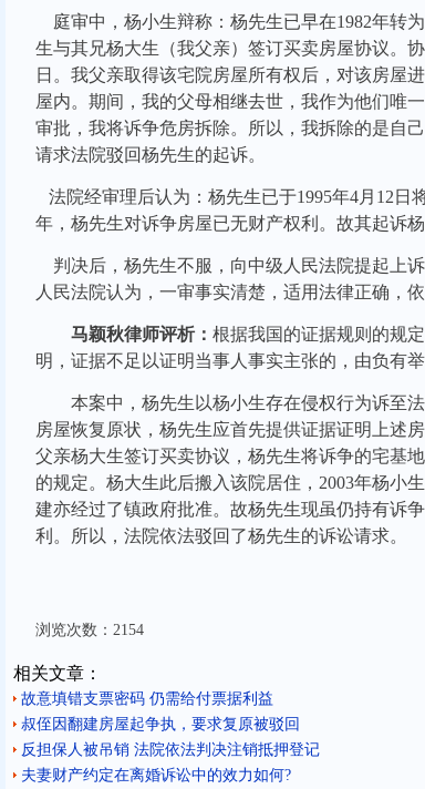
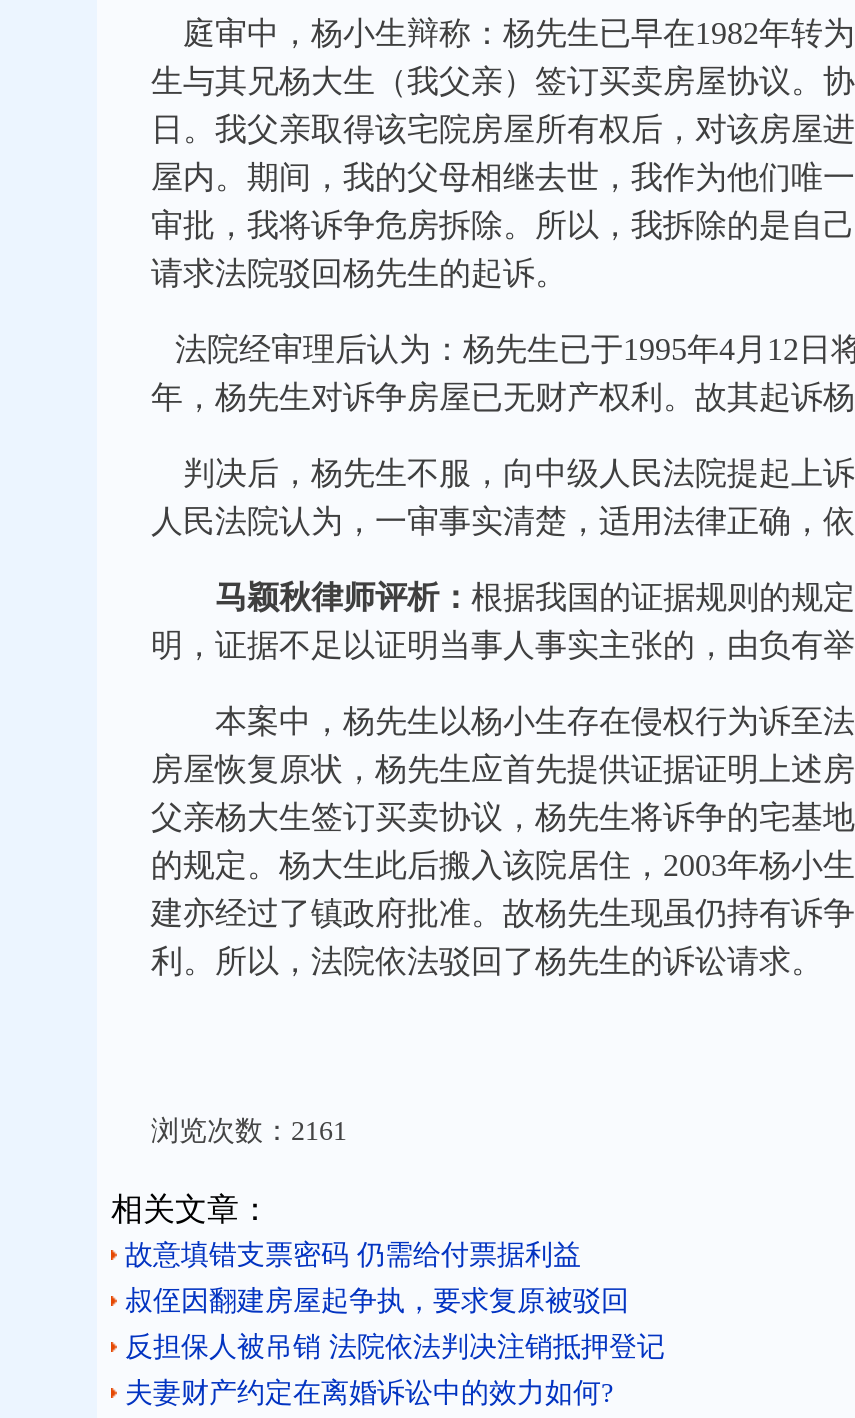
- 浏览次数：2154
+ 浏览次数：2161
